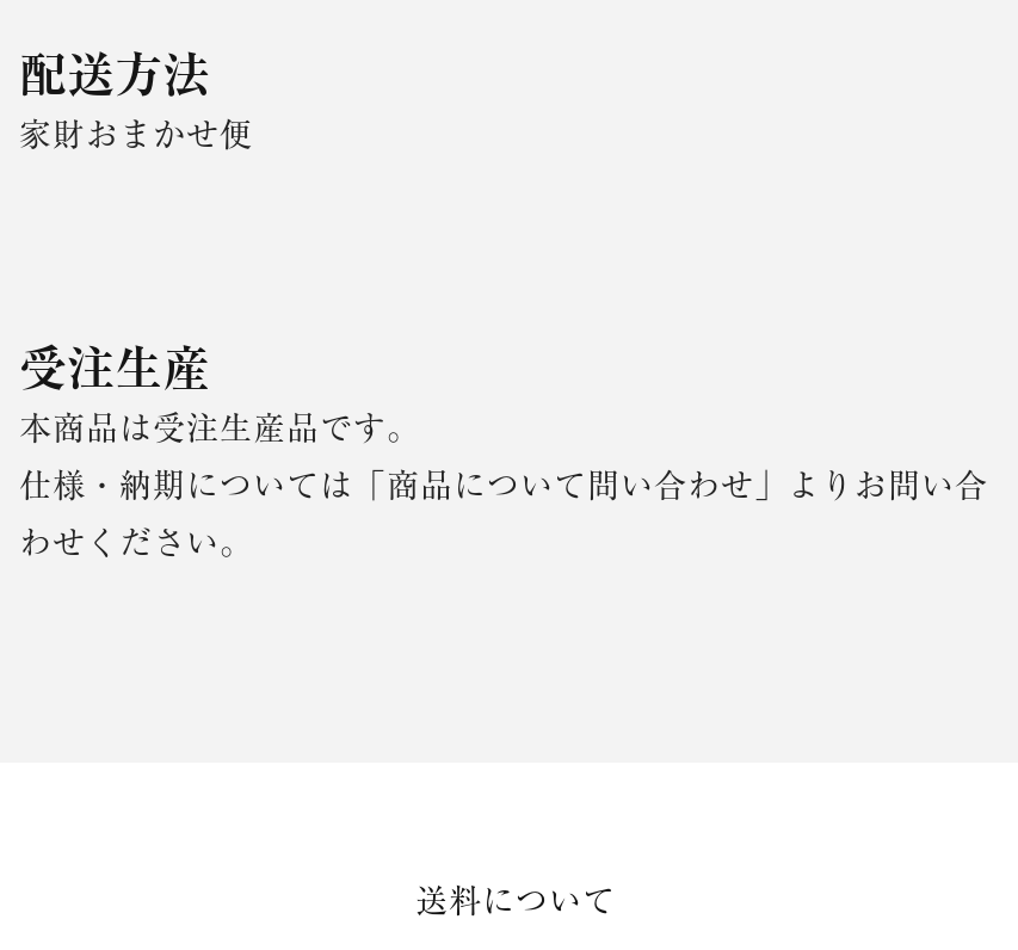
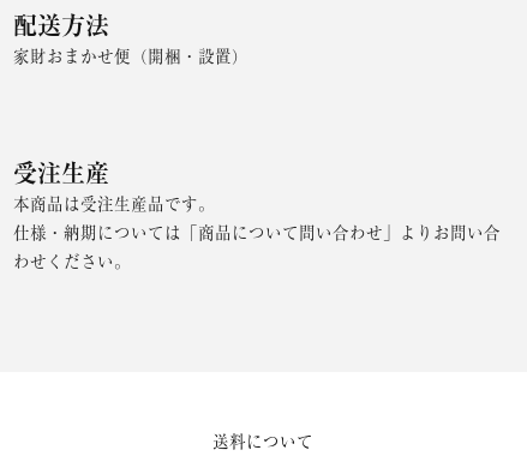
- 家財おまかせ便
+ 家財おまかせ便（開梱・設置）
